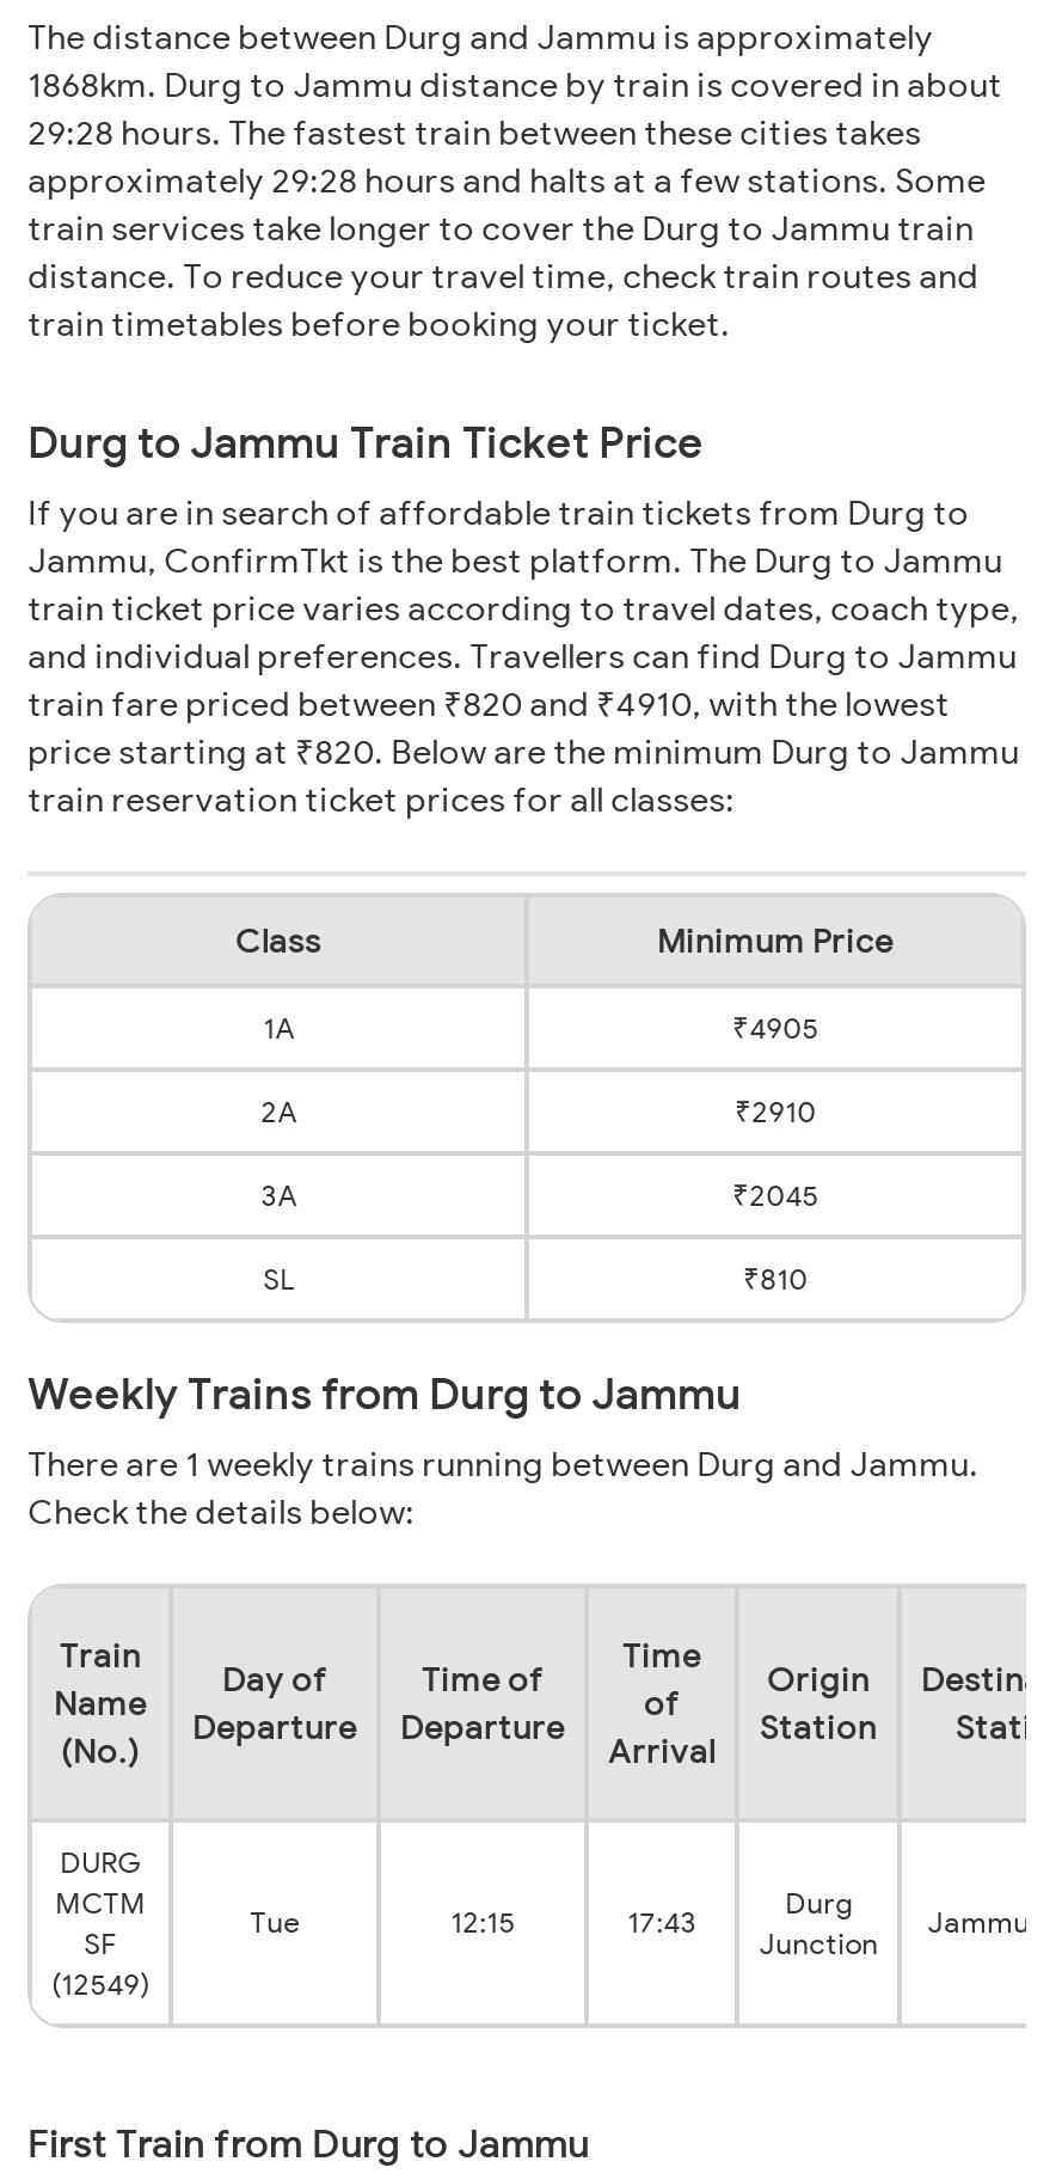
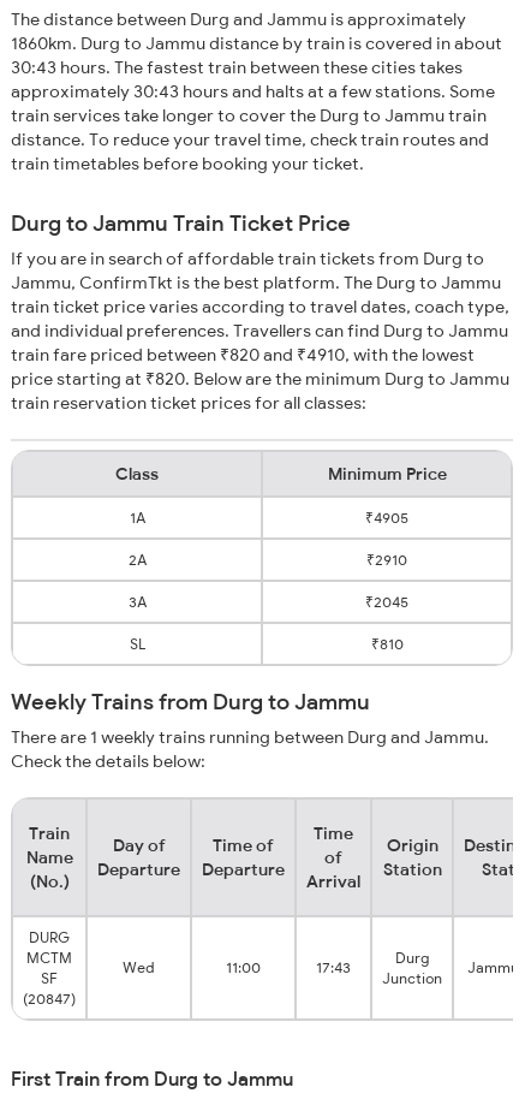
- 1868km. Durg to Jammu distance by train is covered in about
+ 1860km. Durg to Jammu distance by train is covered in about

- 29:28 hours. The fastest train between these cities takes
+ 30:43 hours. The fastest train between these cities takes

- approximately 29:28 hours and halts at a few stations. Some
+ approximately 30:43 hours and halts at a few stations. Some

- Tue
- 12:15
+ Wed
+ 11:00

- (12549)
+ (20847)
